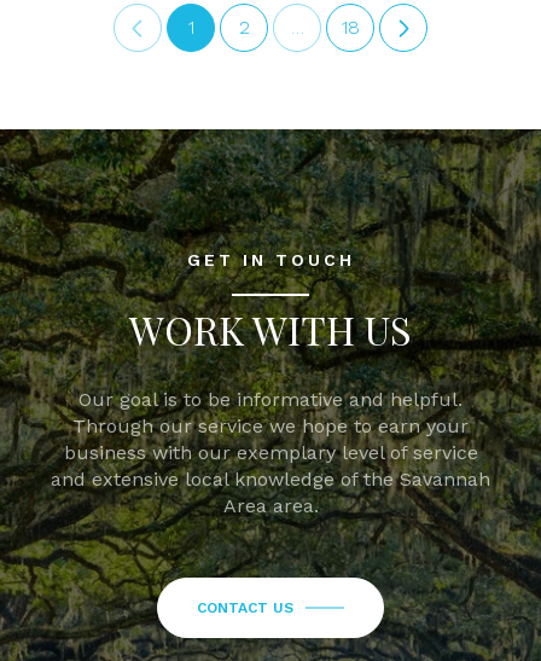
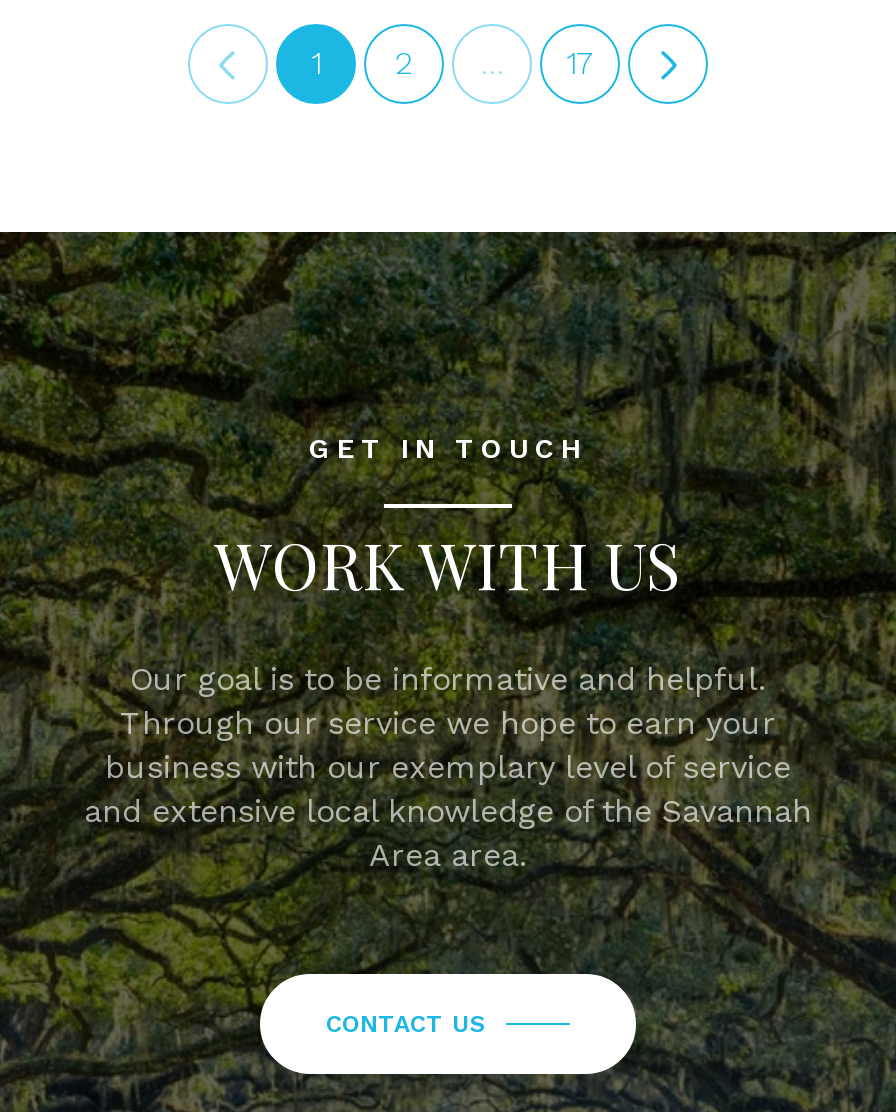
- 18
+ 17
